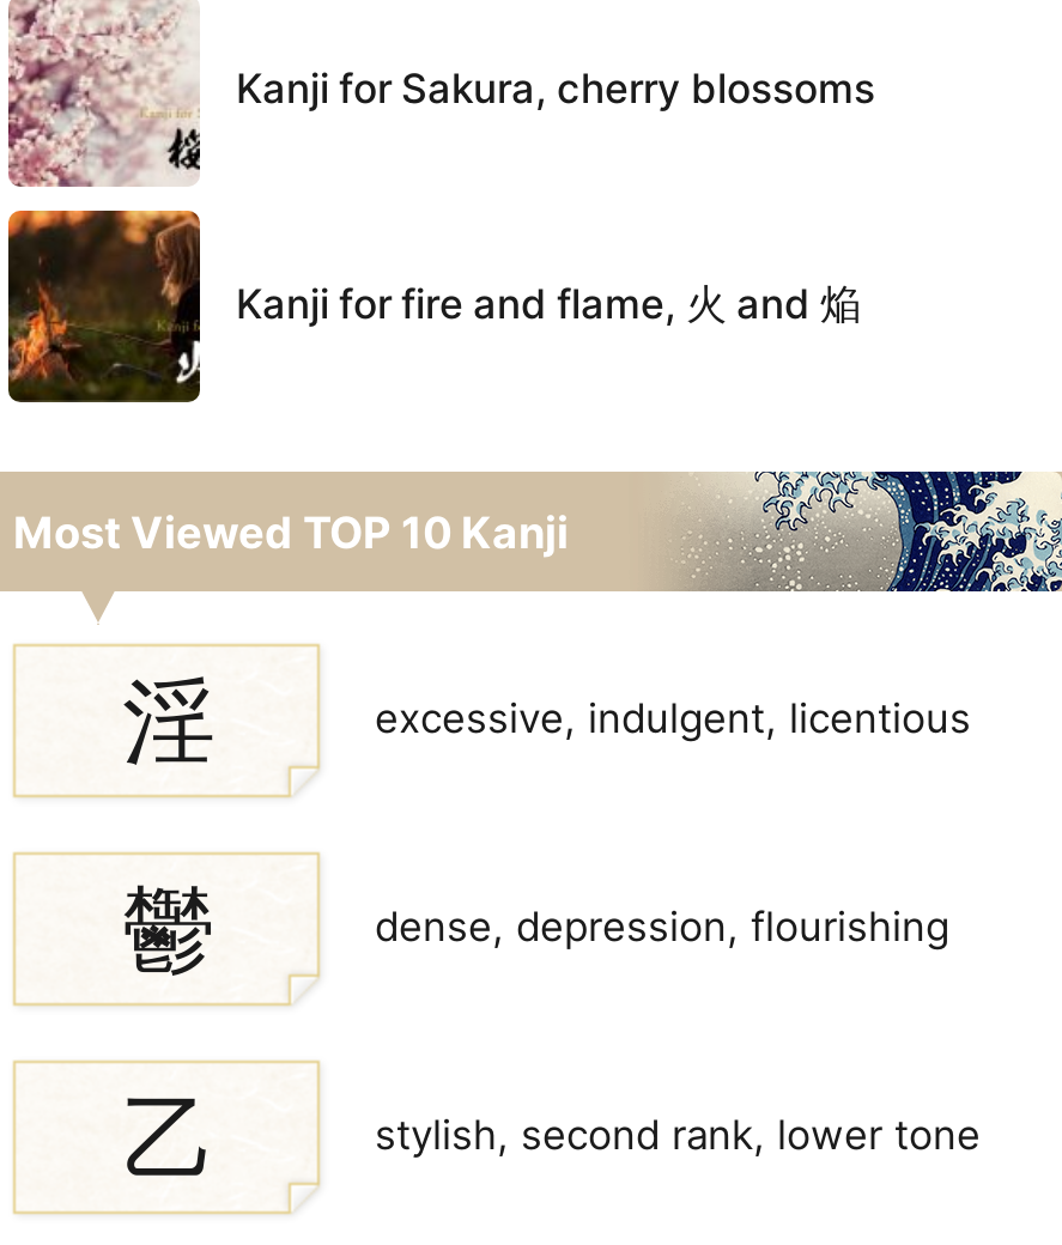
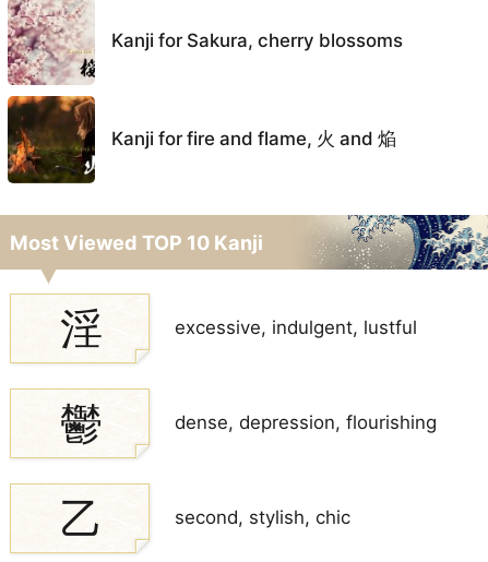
- excessive, indulgent, licentious
+ excessive, indulgent, lustful

- stylish, second rank, lower tone
+ second, stylish, chic
